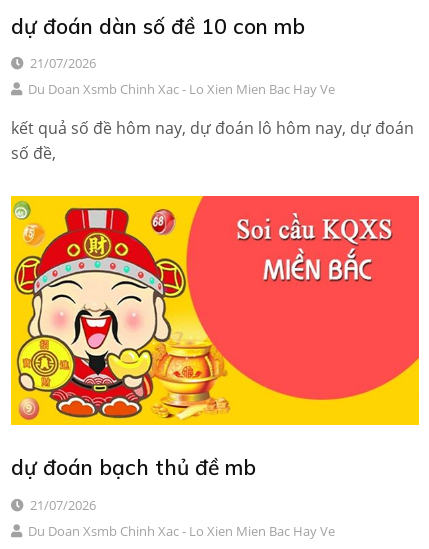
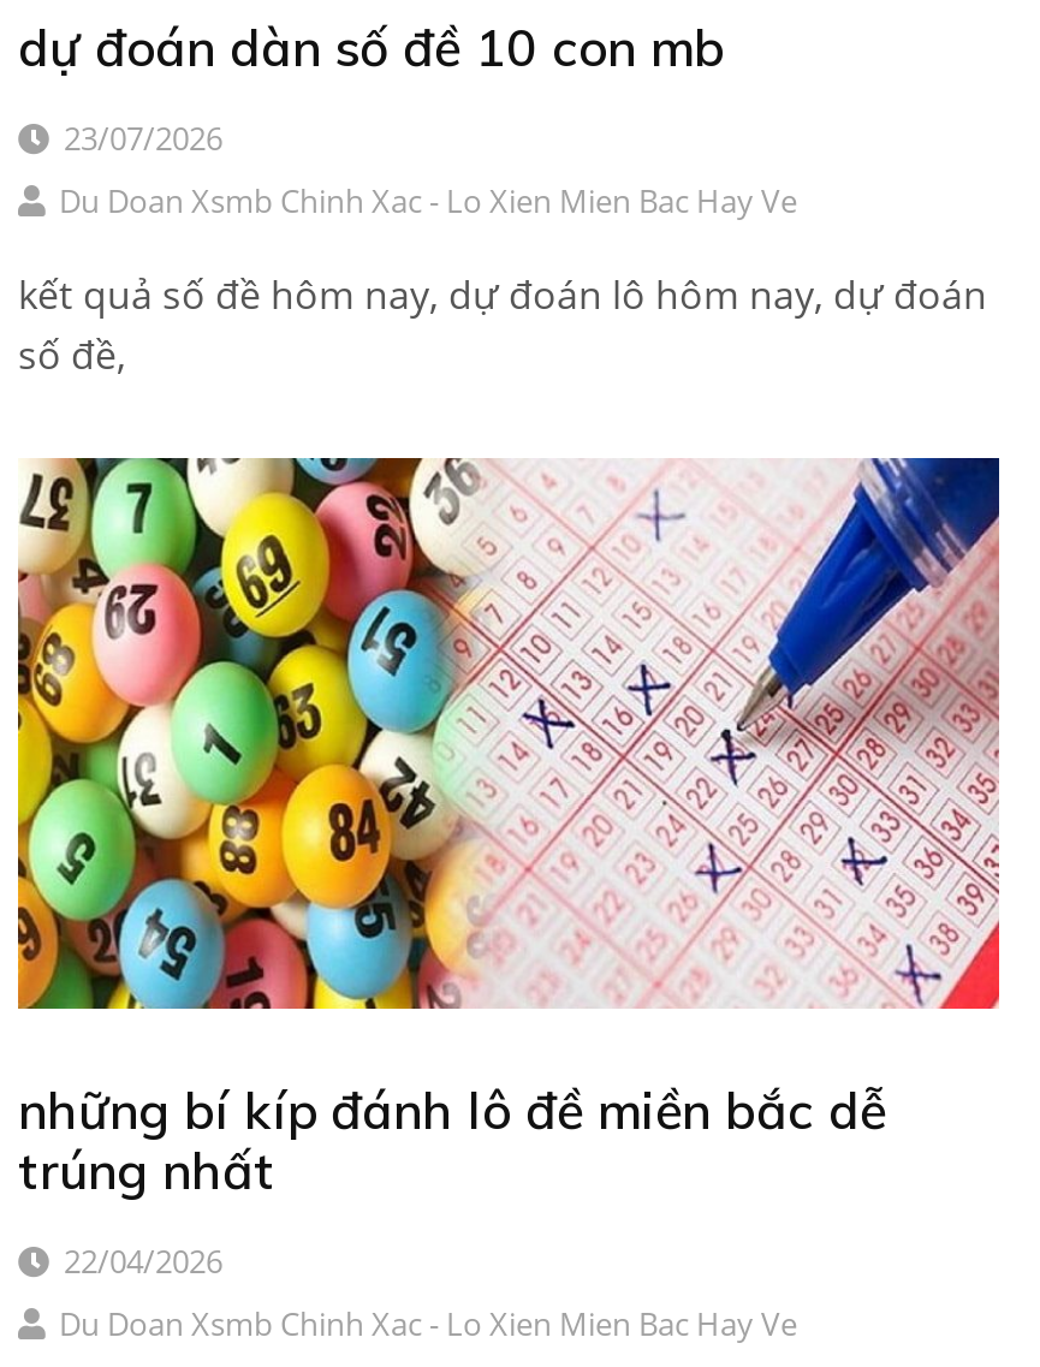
- 21/07/2026
+ 23/07/2026

- [image]
- dự đoán bạch thủ đề mb
+ [image]
+ những bí kíp đánh lô đề miền bắc dễ
+ trúng nhất

- 21/07/2026
+ 22/04/2026
